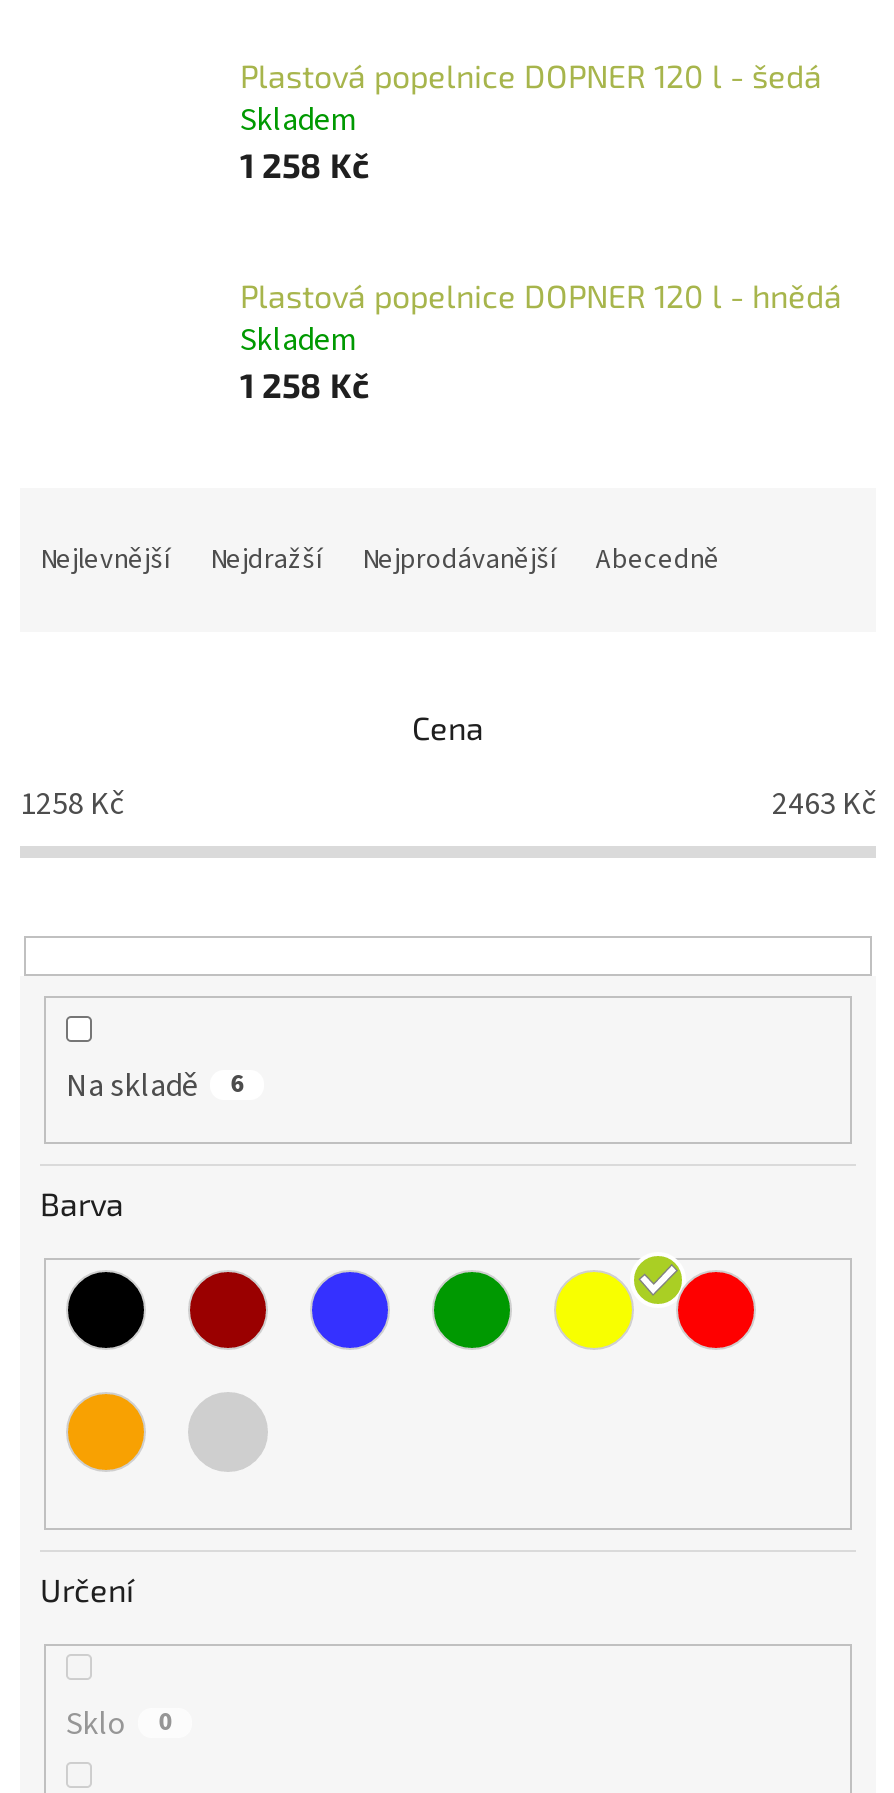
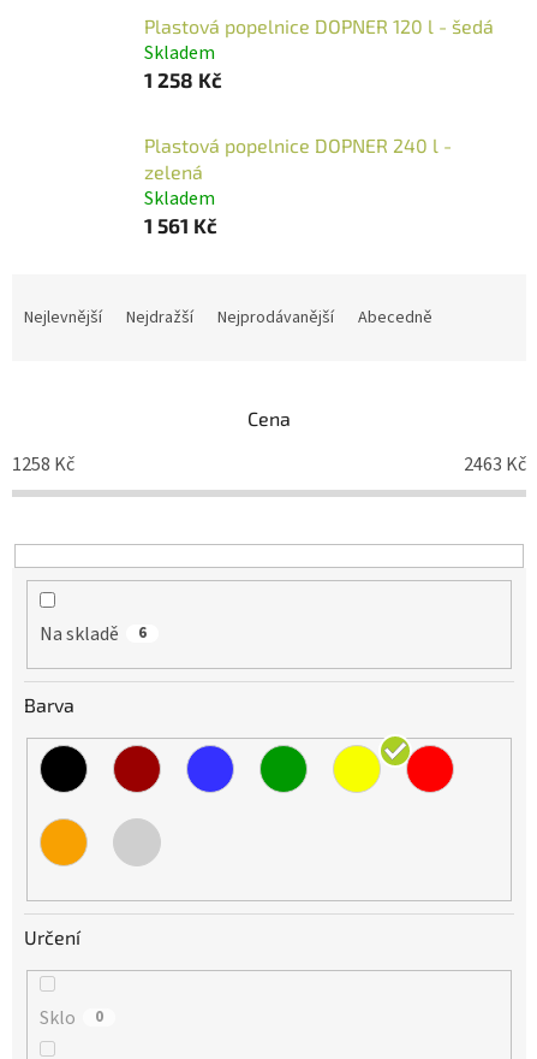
- Plastová popelnice DOPNER 120 l - hnědá
+ Plastová popelnice DOPNER 240 l -
+ zelená

- 1 258 Kč
+ 1 561 Kč
